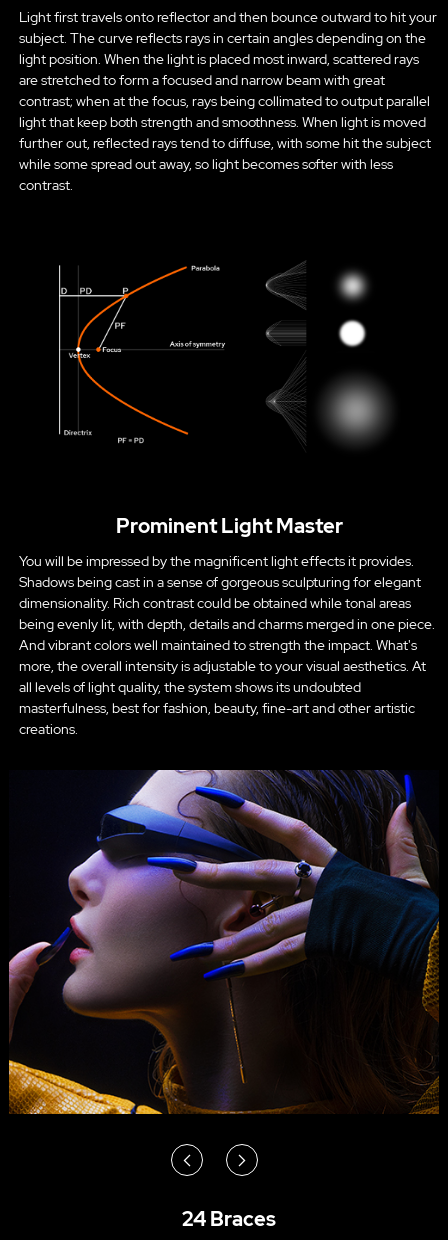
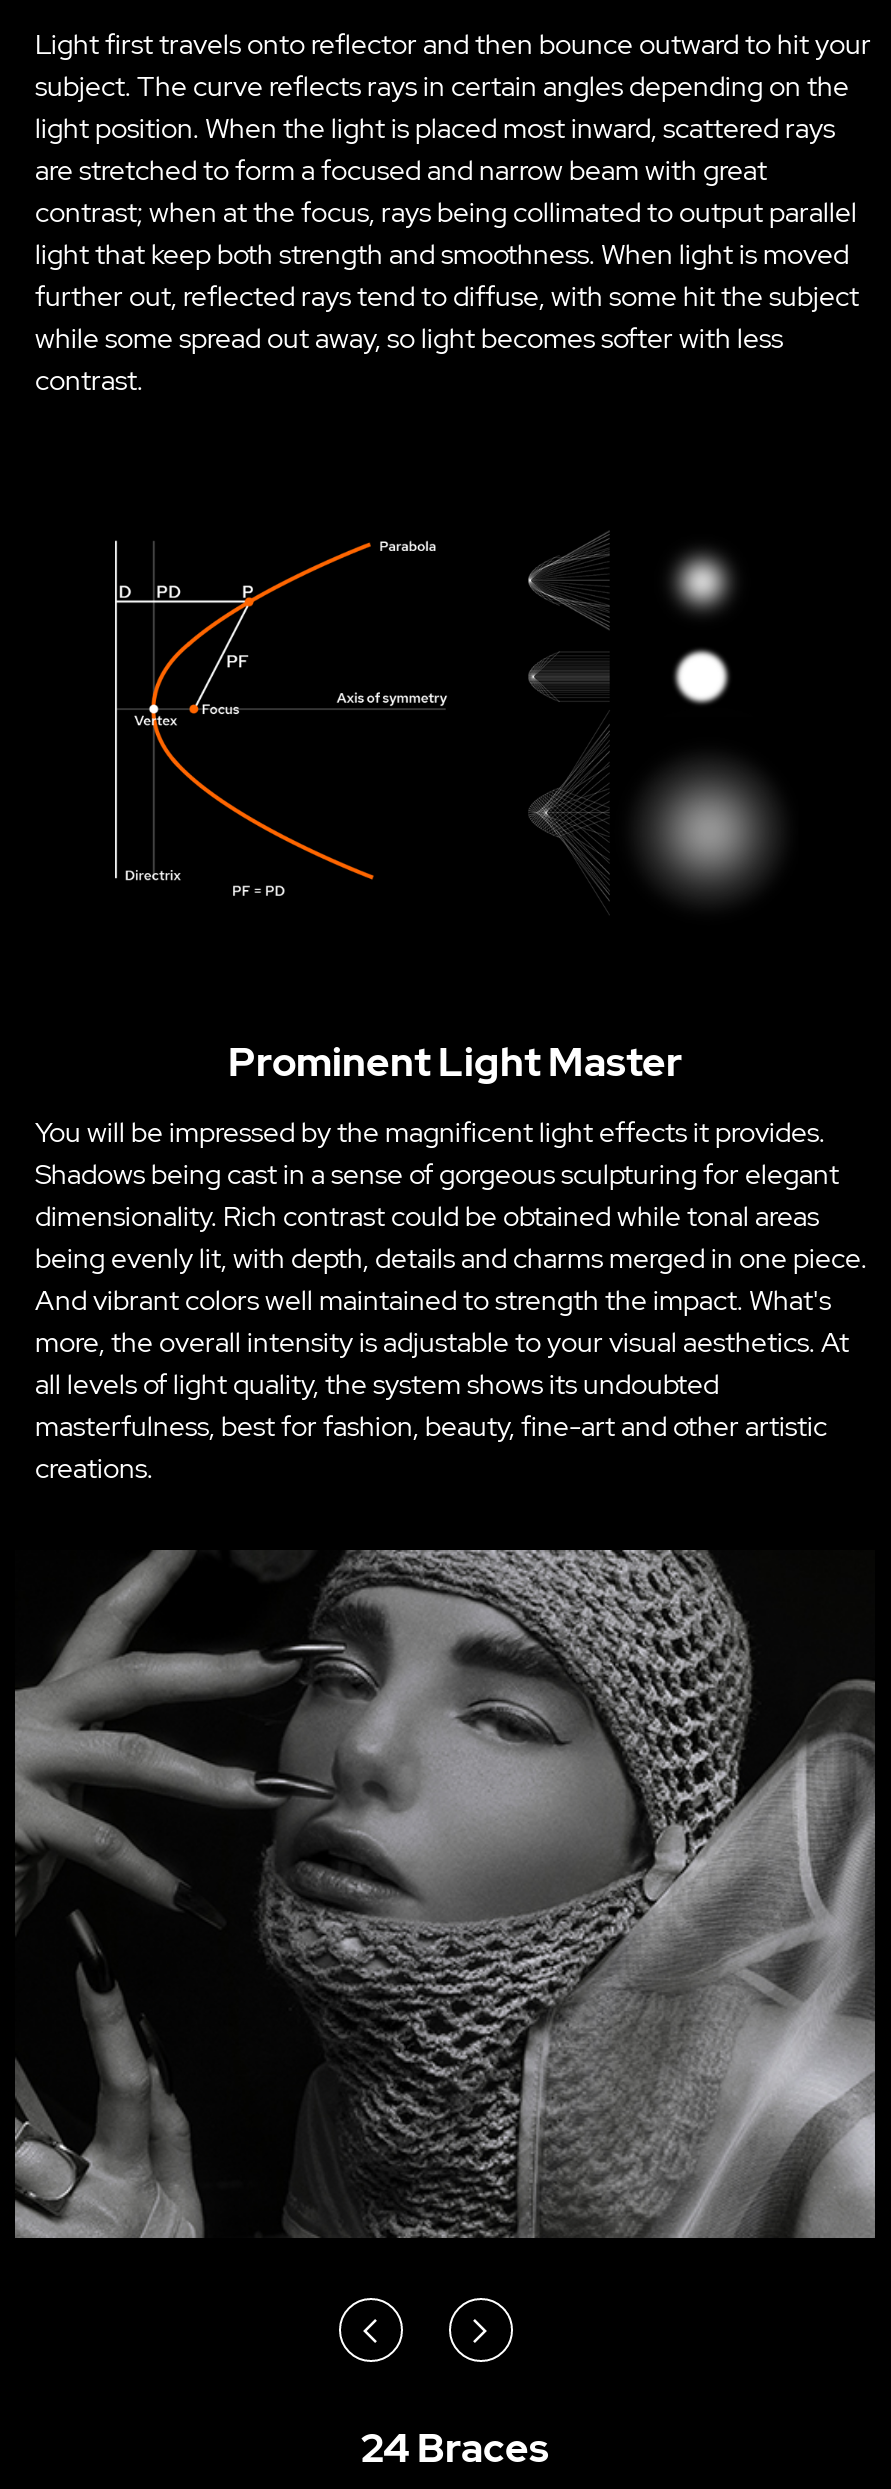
- [image]
+ [image]
